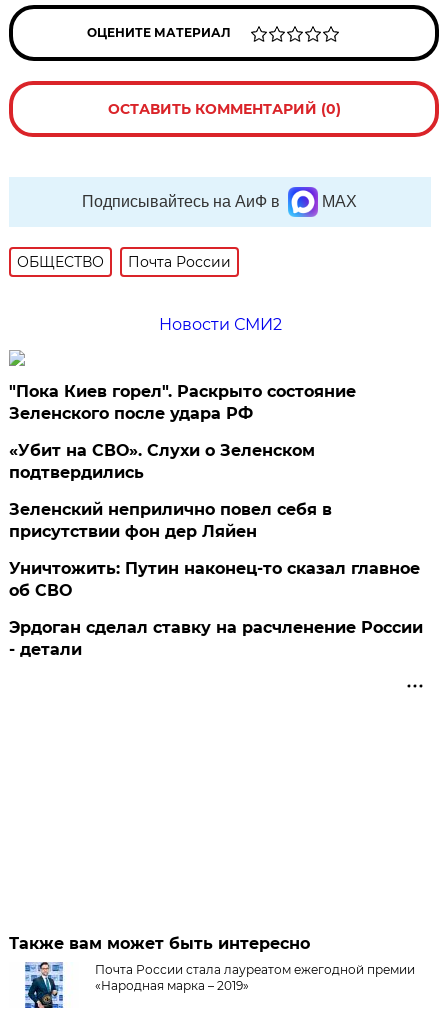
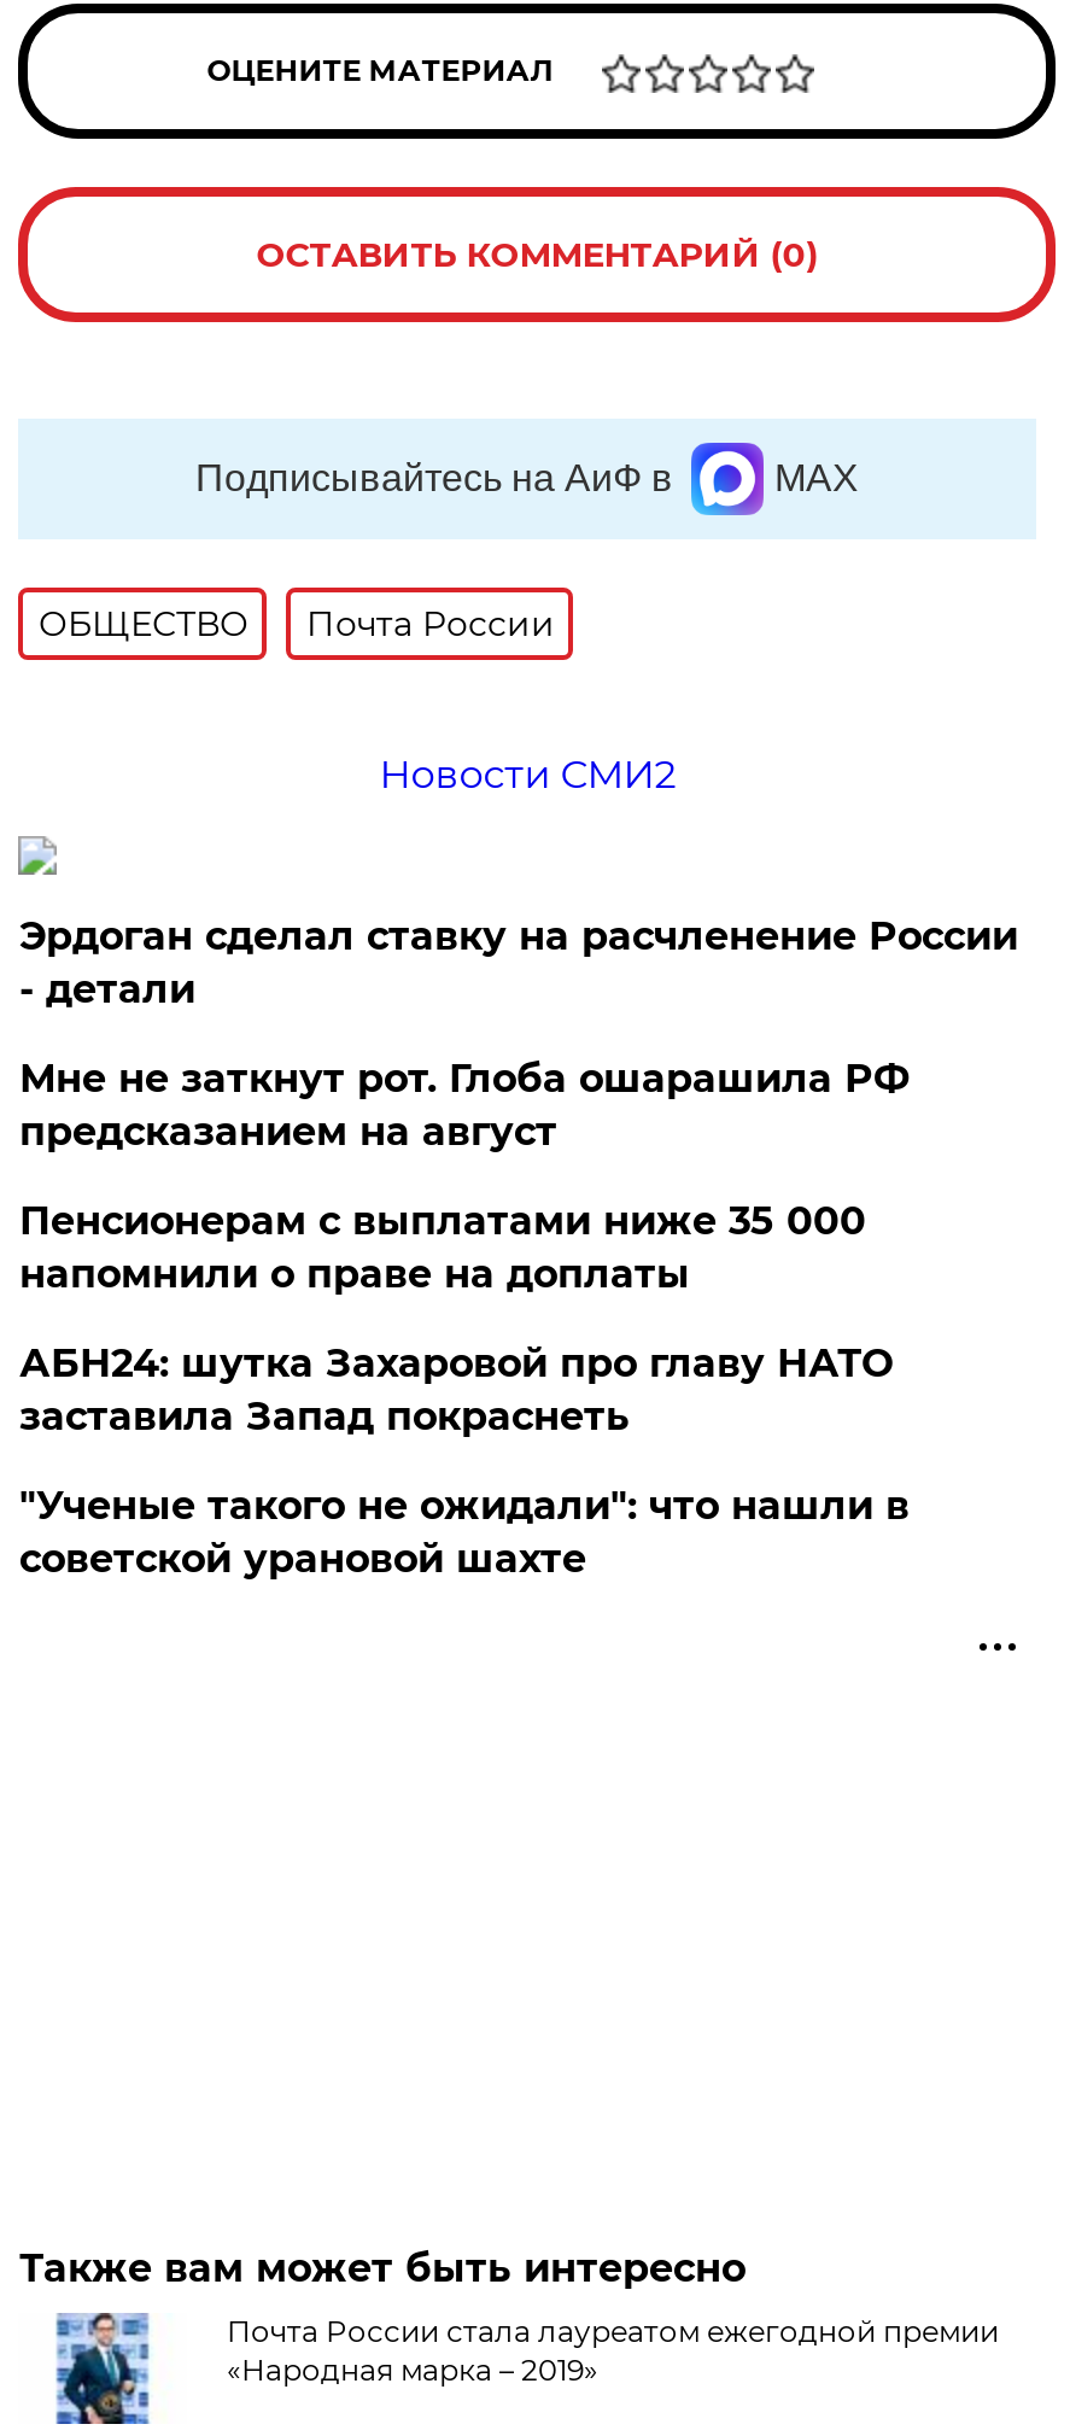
- "Пока Киев горел". Раскрыто состояние
- Зеленского после удара РФ
- «Убит на СВО». Слухи о Зеленском
- подтвердились
- Зеленский неприлично повел cебя в
- присутствии фон дер Ляйен
- Уничтожить: Путин наконец-то сказал главное
- об СВО

moved up: Эрдоган сделал ставку на расчленение России | - детали

+ Мне не заткнут рот. Глоба ошарашила РФ
+ предсказанием на август
+ Пенсионерам с выплатами ниже 35 000
+ напомнили о праве на доплаты
+ АБН24: шутка Захаровой про главу НАТО
+ заставила Запад покраснеть
+ "Ученые такого не ожидали": что нашли в
+ советской урановой шахте
